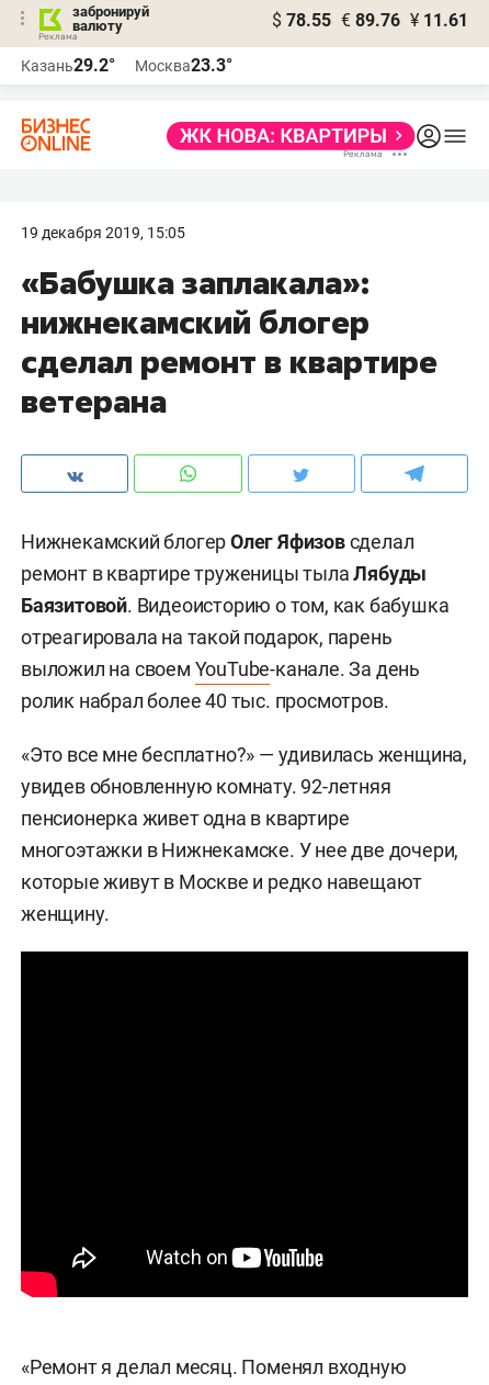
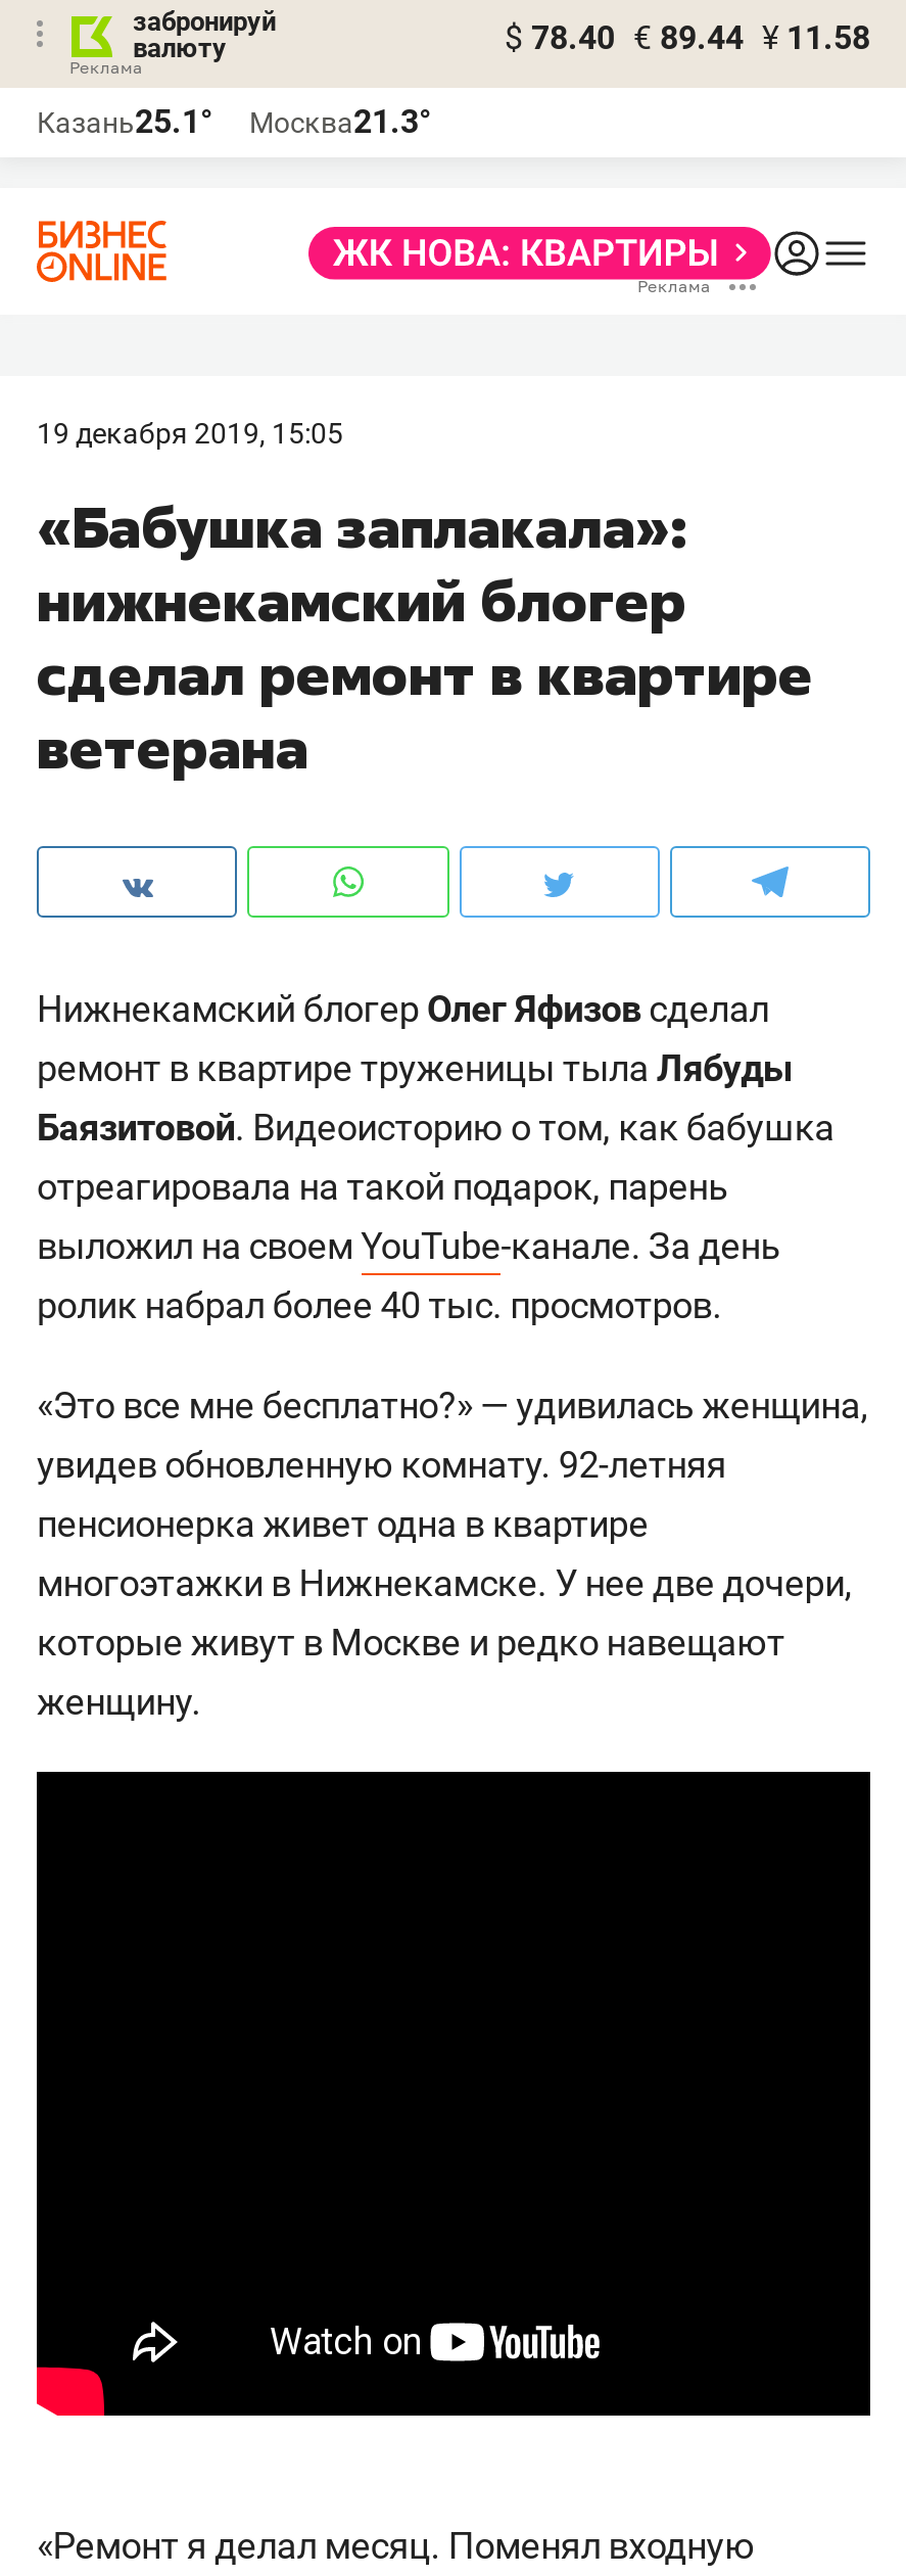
- $ 78.55 € 89.76 ¥ 11.61
+ $ 78.40 € 89.44 ¥ 11.58

- Казань29.2°
+ Казань25.1°

- Москва23.3°
+ Москва21.3°
